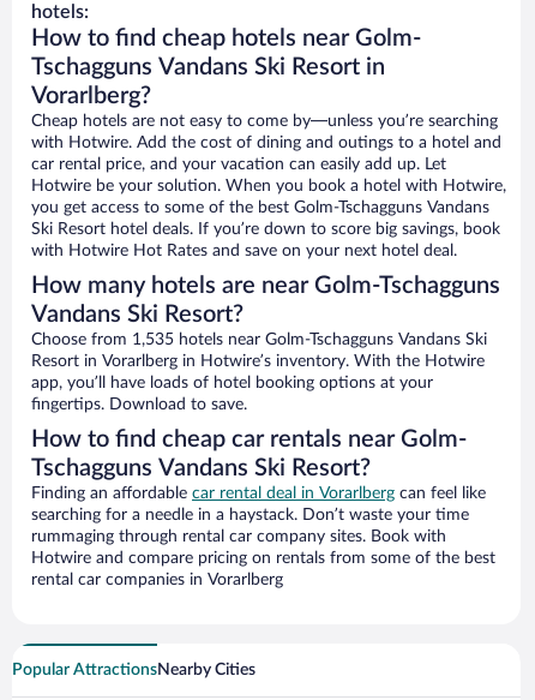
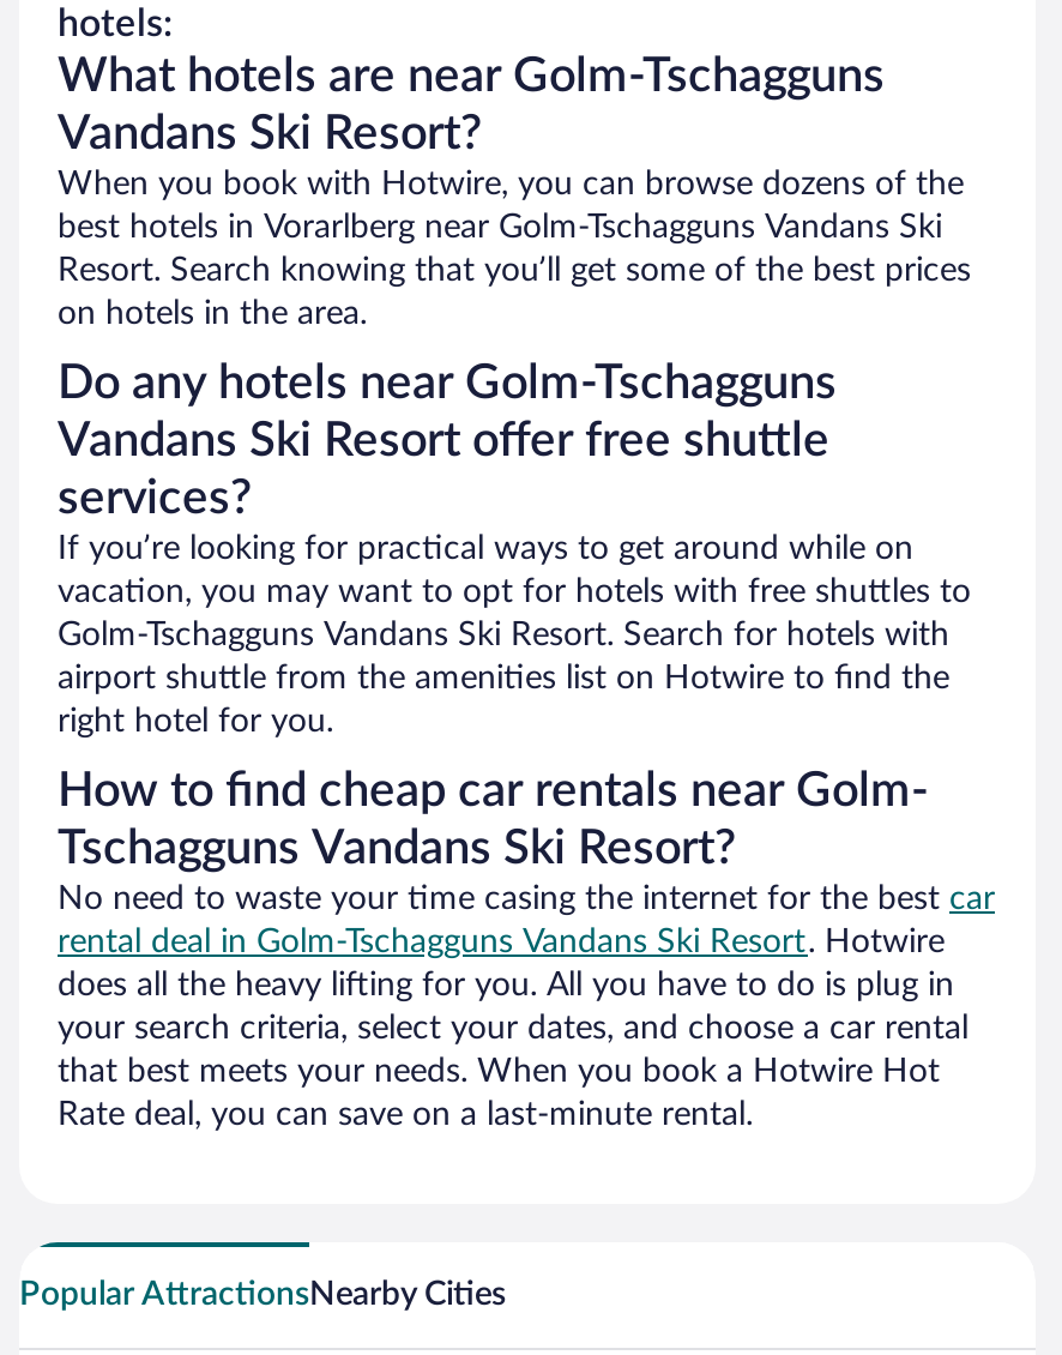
- How to find cheap hotels near Golm-
- Tschagguns Vandans Ski Resort in
- Vorarlberg?
- Cheap hotels are not easy to come by—unless you’re searching
- with Hotwire. Add the cost of dining and outings to a hotel and
- car rental price, and your vacation can easily add up. Let
- Hotwire be your solution. When you book a hotel with Hotwire,
- you get access to some of the best Golm-Tschagguns Vandans
- Ski Resort hotel deals. If you’re down to score big savings, book
- with Hotwire Hot Rates and save on your next hotel deal.
- How many hotels are near Golm-Tschagguns
+ What hotels are near Golm-Tschagguns

moved up: Vandans Ski Resort?

- Choose from 1,535 hotels near Golm-Tschagguns Vandans Ski
- Resort in Vorarlberg in Hotwire’s inventory. With the Hotwire
- app, you’ll have loads of hotel booking options at your
- fingertips. Download to save.
+ When you book with Hotwire, you can browse dozens of the
+ best hotels in Vorarlberg near Golm-Tschagguns Vandans Ski
+ Resort. Search knowing that you’ll get some of the best prices
+ on hotels in the area.
+ Do any hotels near Golm-Tschagguns
+ Vandans Ski Resort offer free shuttle
+ services?
+ If you’re looking for practical ways to get around while on
+ vacation, you may want to opt for hotels with free shuttles to
+ Golm-Tschagguns Vandans Ski Resort. Search for hotels with
+ airport shuttle from the amenities list on Hotwire to find the
+ right hotel for you.

moved up: How to find cheap car rentals near Golm- | Tschagguns Vandans Ski Resort?

- Finding an affordable car rental deal in Vorarlberg can feel like
- searching for a needle in a haystack. Don’t waste your time
- rummaging through rental car company sites. Book with
- Hotwire and compare pricing on rentals from some of the best
- rental car companies in Vorarlberg
+ No need to waste your time casing the internet for the best car
+ rental deal in Golm-Tschagguns Vandans Ski Resort. Hotwire
+ does all the heavy lifting for you. All you have to do is plug in
+ your search criteria, select your dates, and choose a car rental
+ that best meets your needs. When you book a Hotwire Hot
+ Rate deal, you can save on a last-minute rental.
